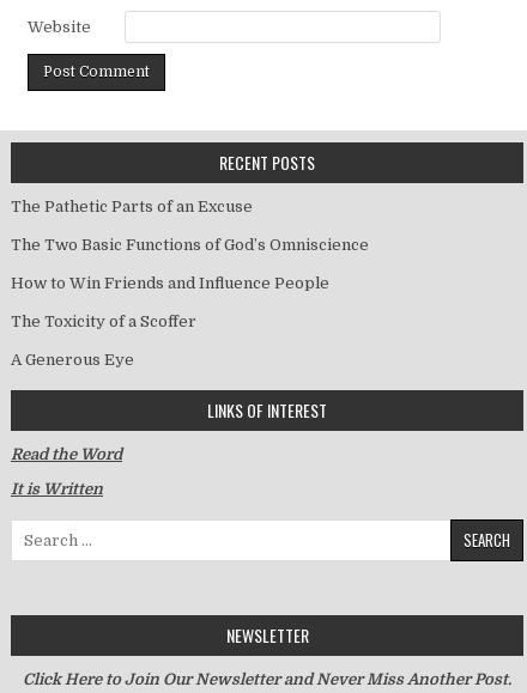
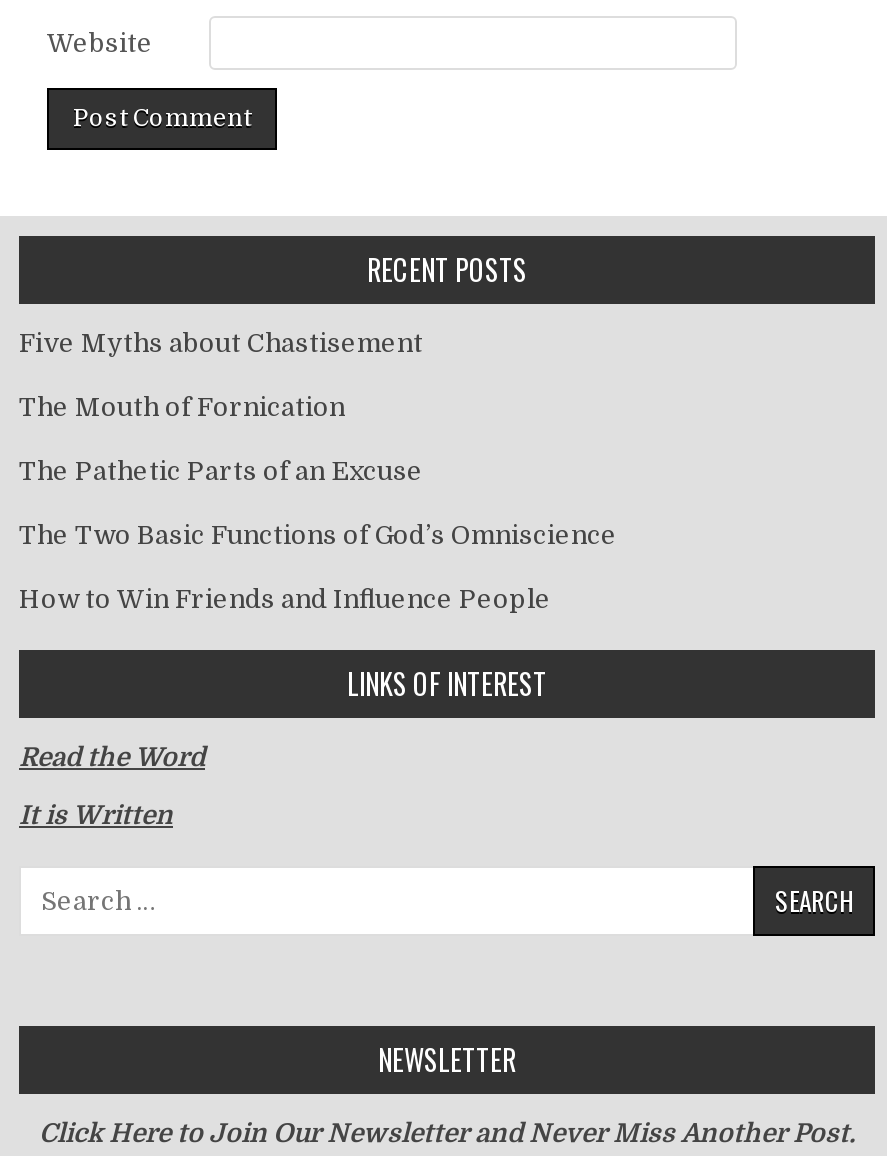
+ Five Myths about Chastisement
+ The Mouth of Fornication

moved down: The Pathetic Parts of an Excuse | The Two Basic Functions of God’s Omniscience | How to Win Friends and Influence People

- The Toxicity of a Scoffer
- A Generous Eye
